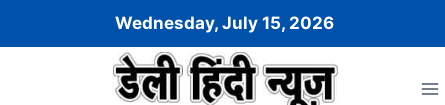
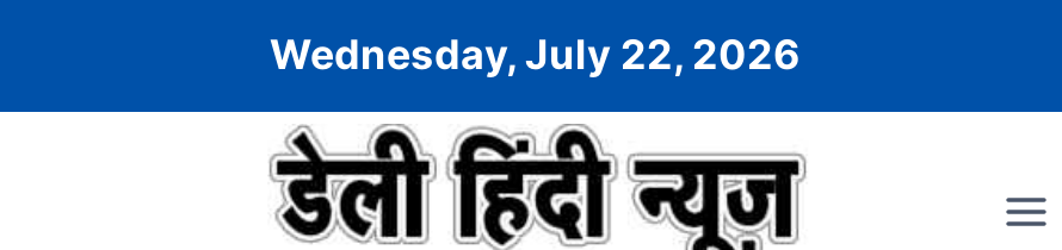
- Wednesday, July 15, 2026
+ Wednesday, July 22, 2026
